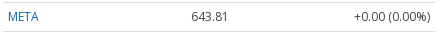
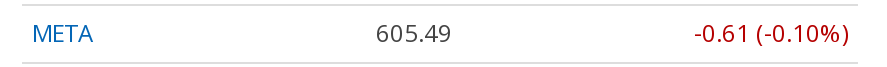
- 643.81
+ 605.49

- +0.00 (0.00%)
+ -0.61 (-0.10%)
